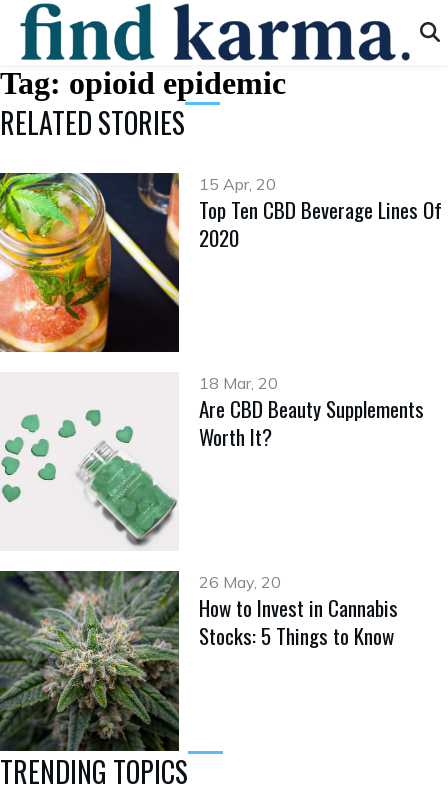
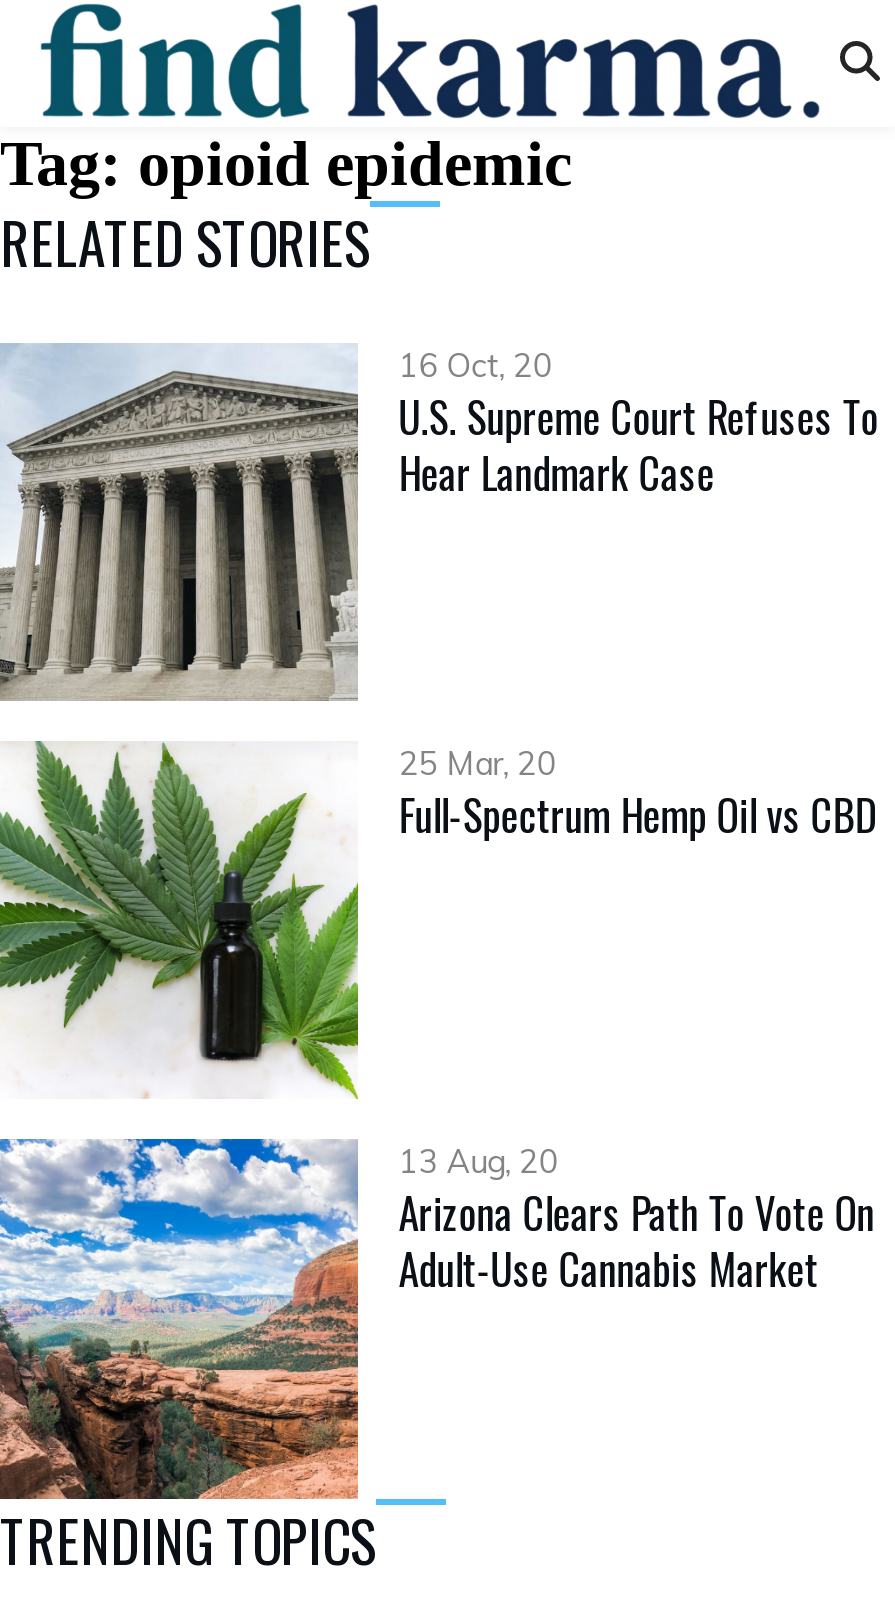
- [image]
- 15 Apr, 20
- Top Ten CBD Beverage Lines Of
- 2020
+ [image]
+ 16 Oct, 20
+ U.S. Supreme Court Refuses To
+ Hear Landmark Case

- [image]
- 18 Mar, 20
- Are CBD Beauty Supplements
- Worth It?
+ [image]
+ 25 Mar, 20
+ Full-Spectrum Hemp Oil vs CBD

- [image]
- 26 May, 20
- How to Invest in Cannabis
- Stocks: 5 Things to Know
+ [image]
+ 13 Aug, 20
+ Arizona Clears Path To Vote On
+ Adult-Use Cannabis Market
